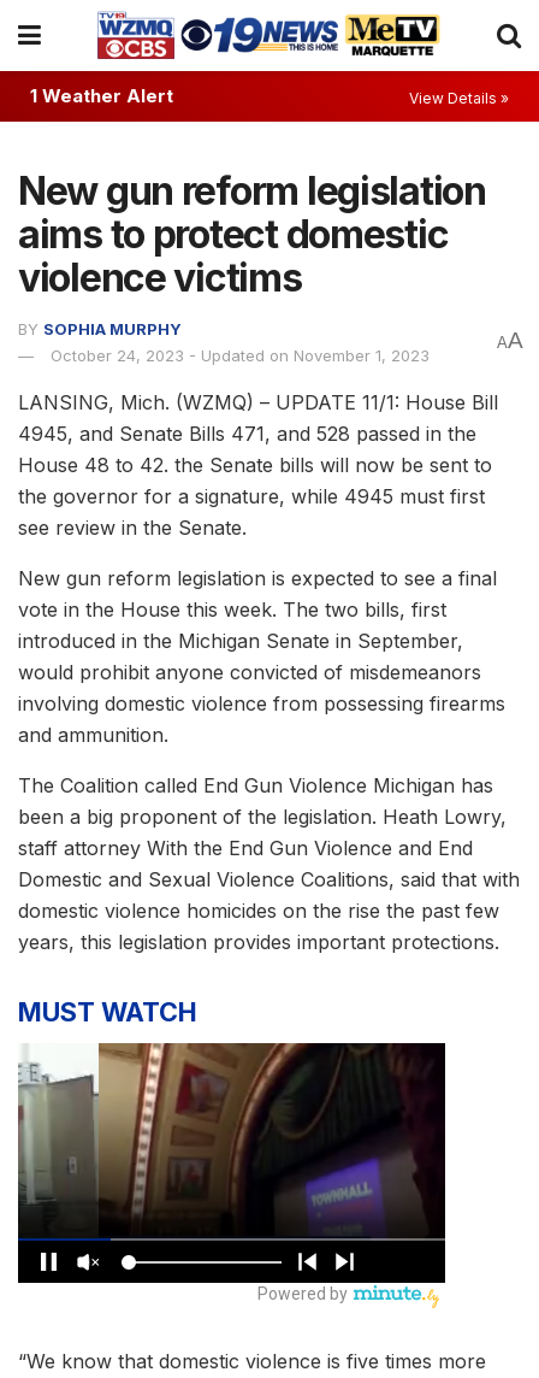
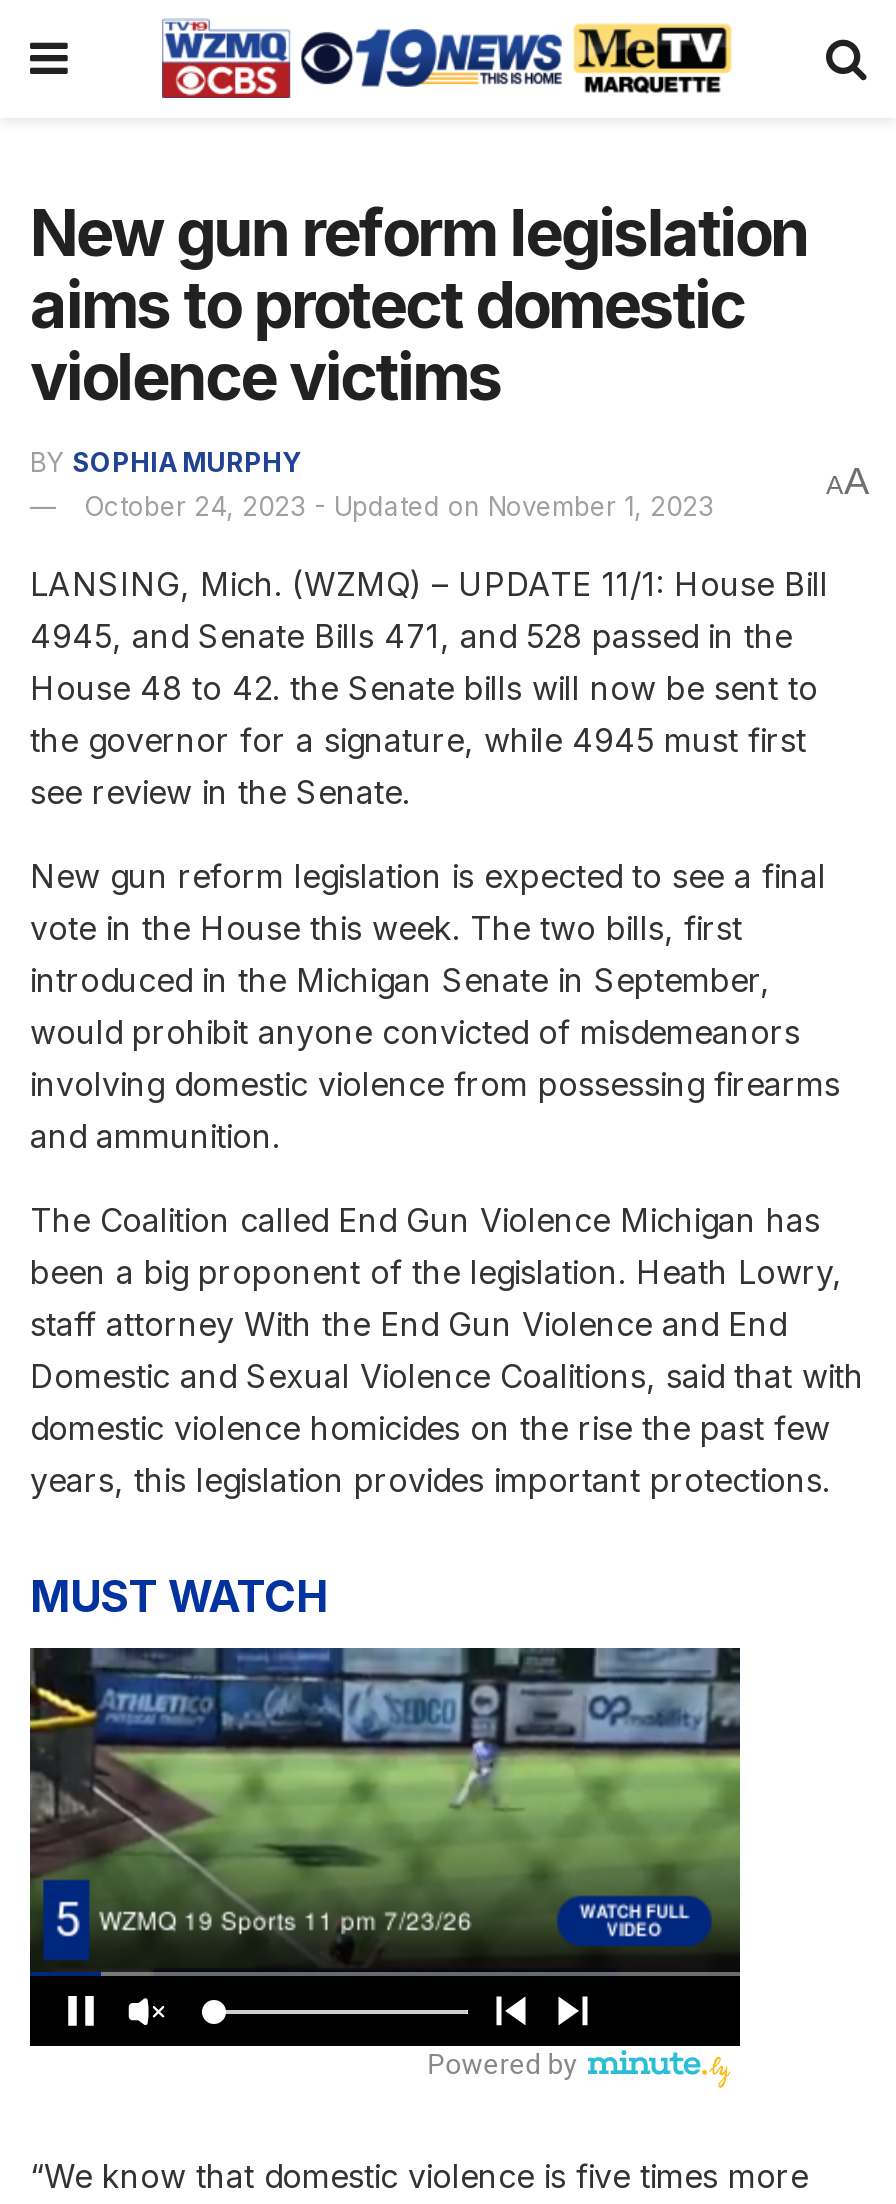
- 1 Weather Alert
- View Details »

- [image]
+ [image]
